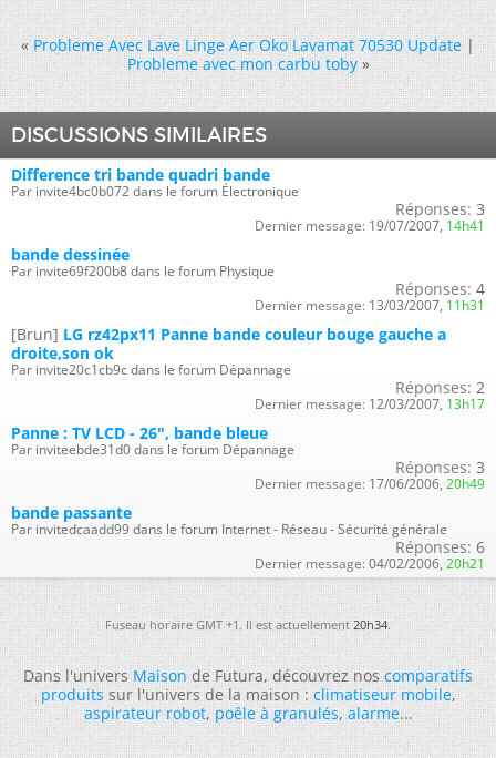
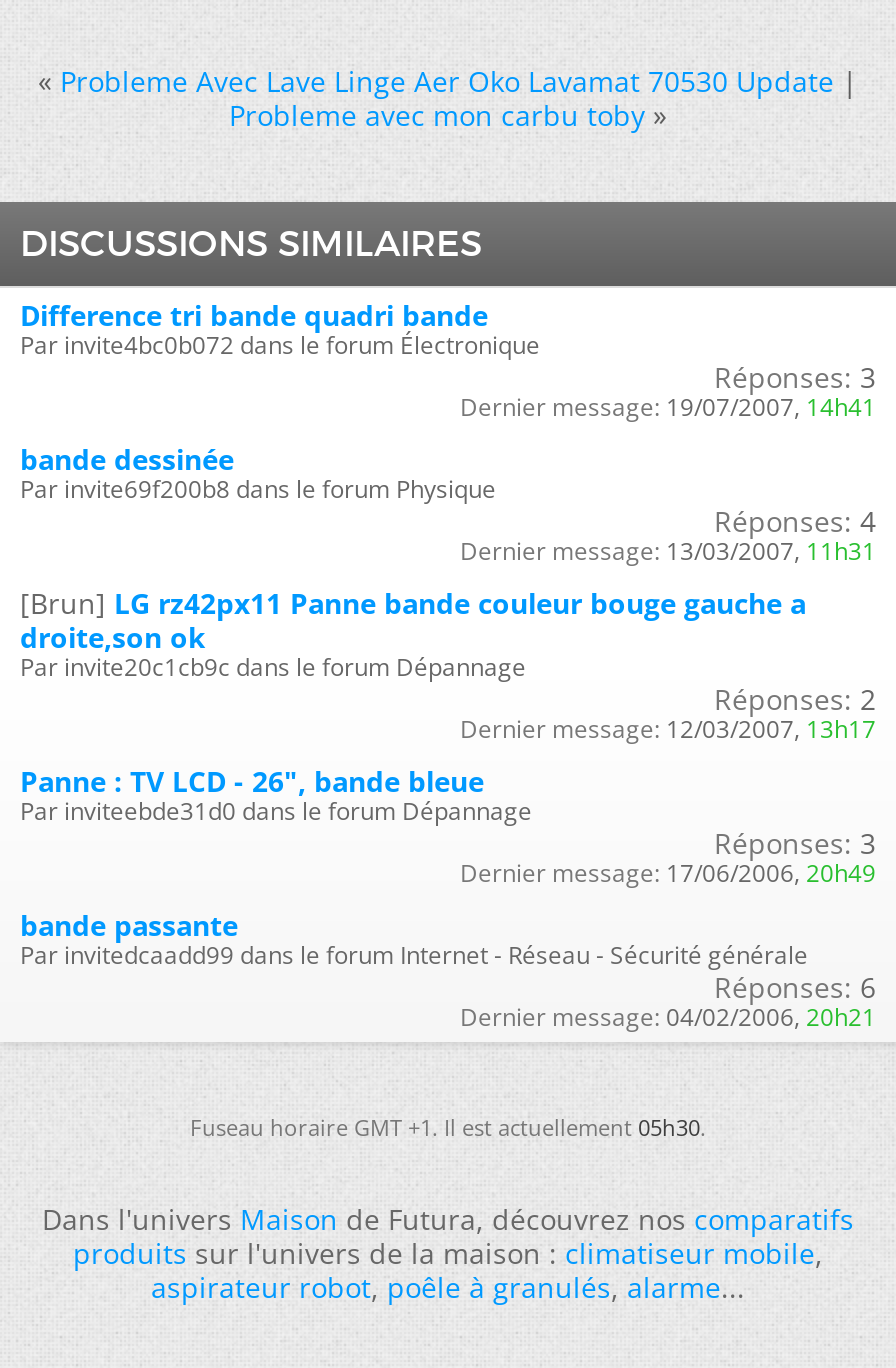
- Fuseau horaire GMT +1. Il est actuellement 20h34.
+ Fuseau horaire GMT +1. Il est actuellement 05h30.
